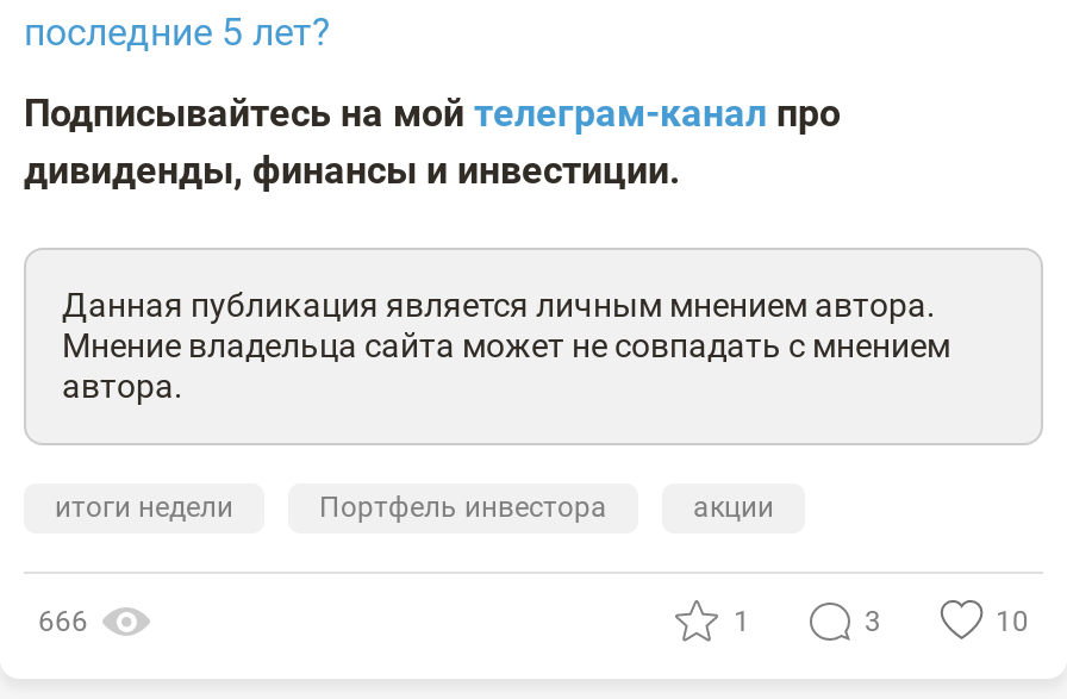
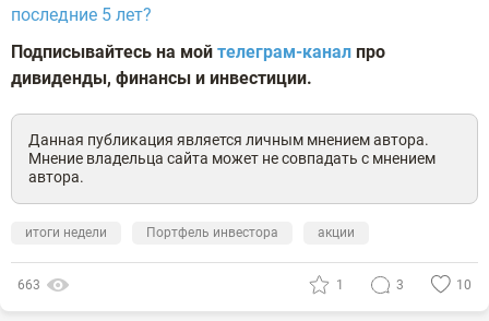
- 666
+ 663
